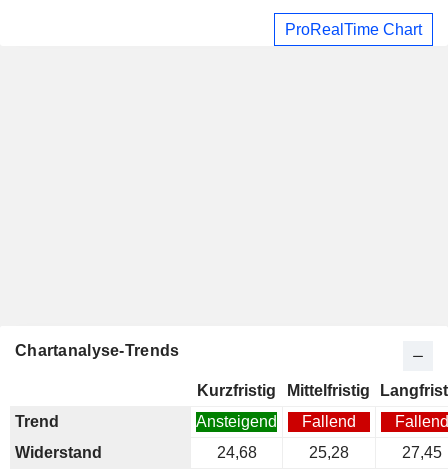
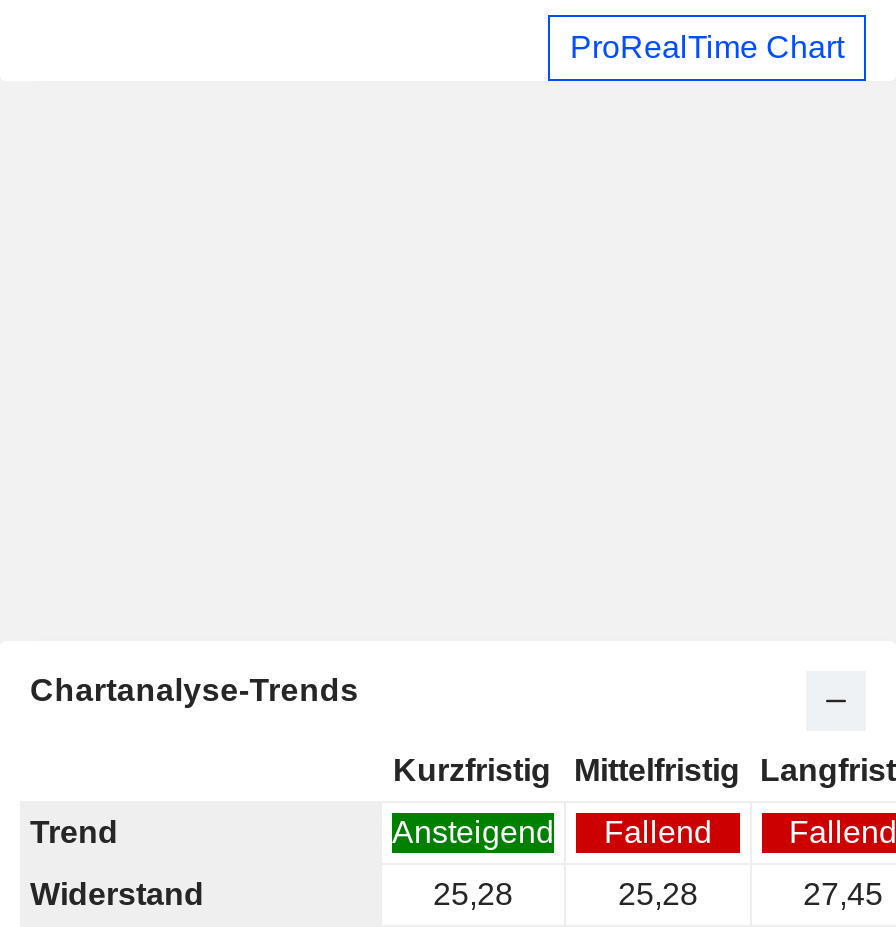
- 24,68
+ 25,28
